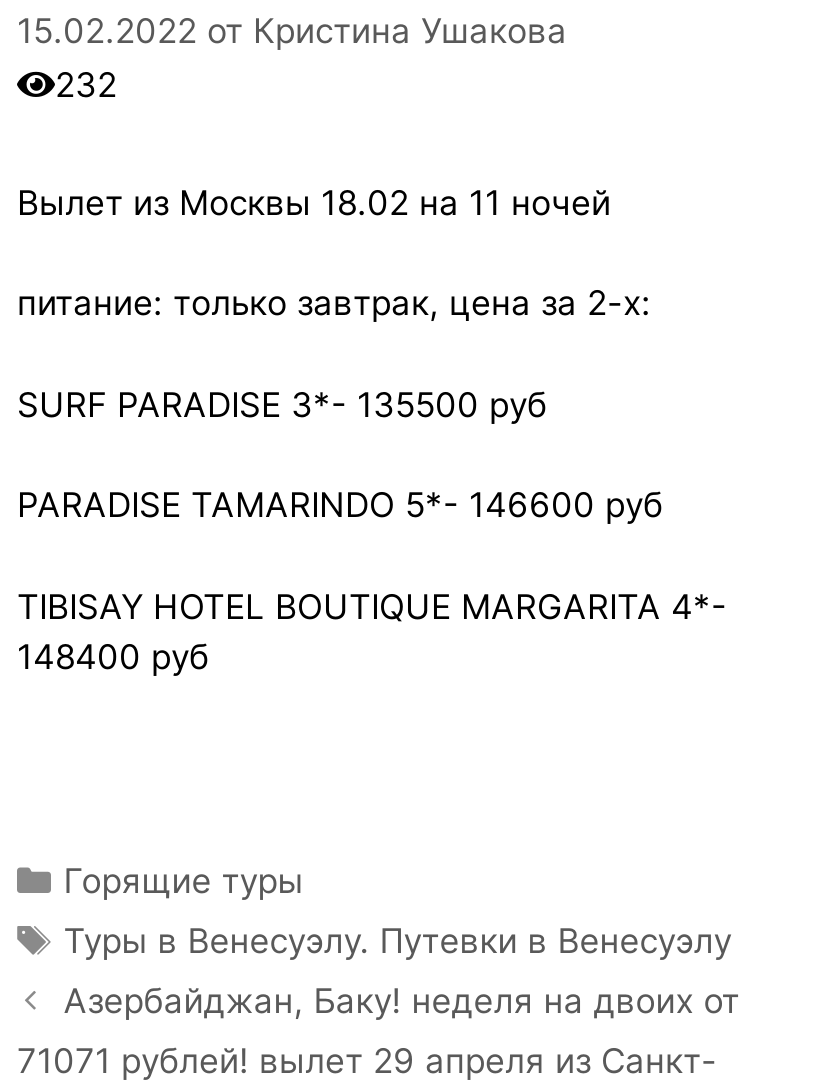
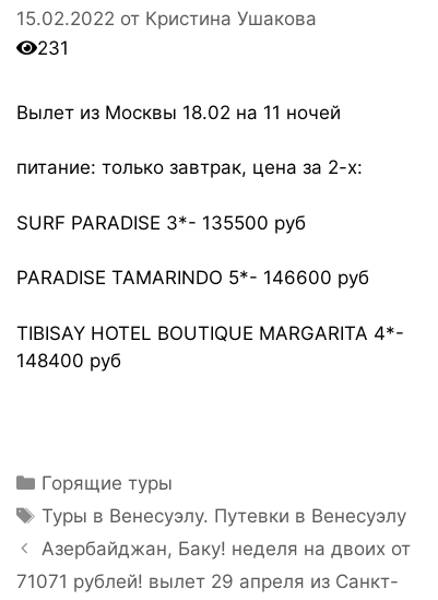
- 232
+ 231
